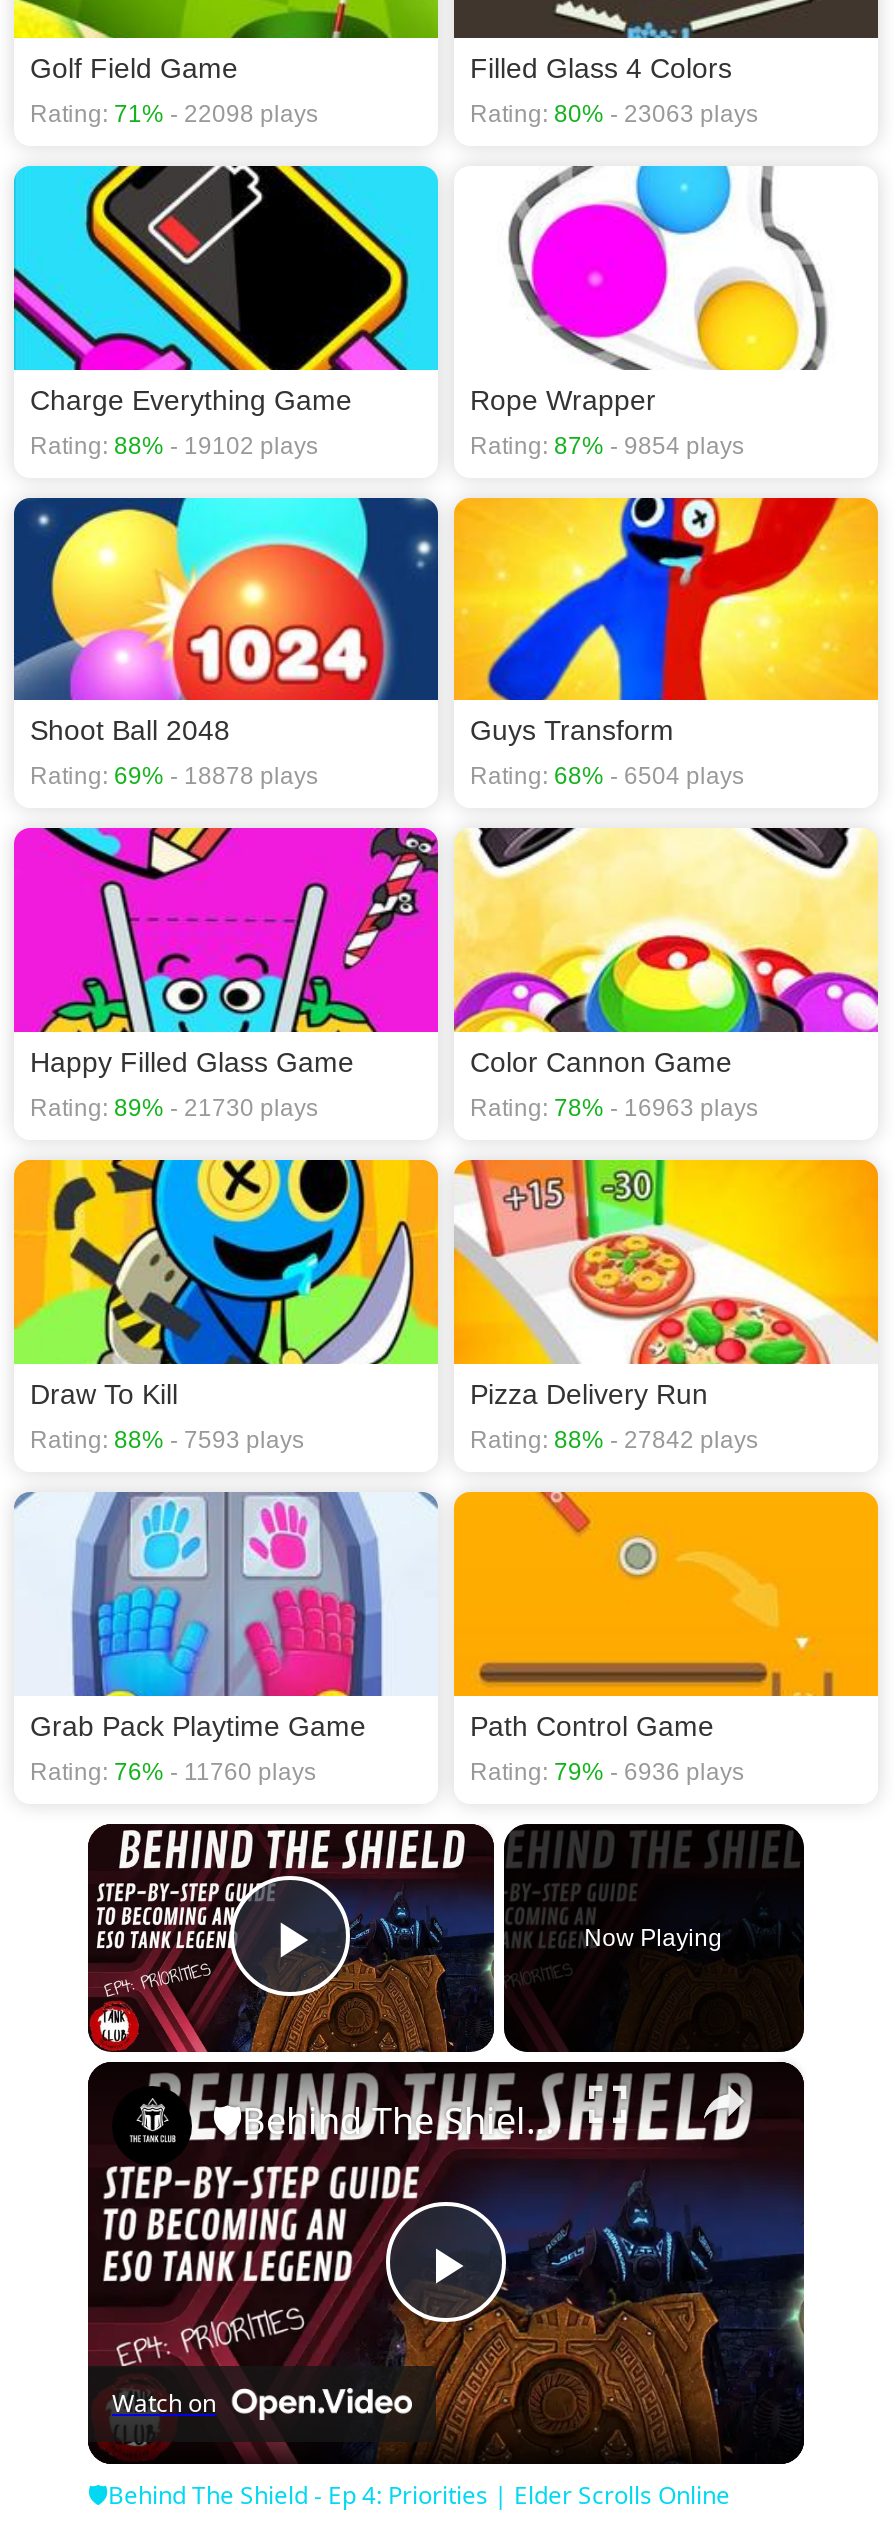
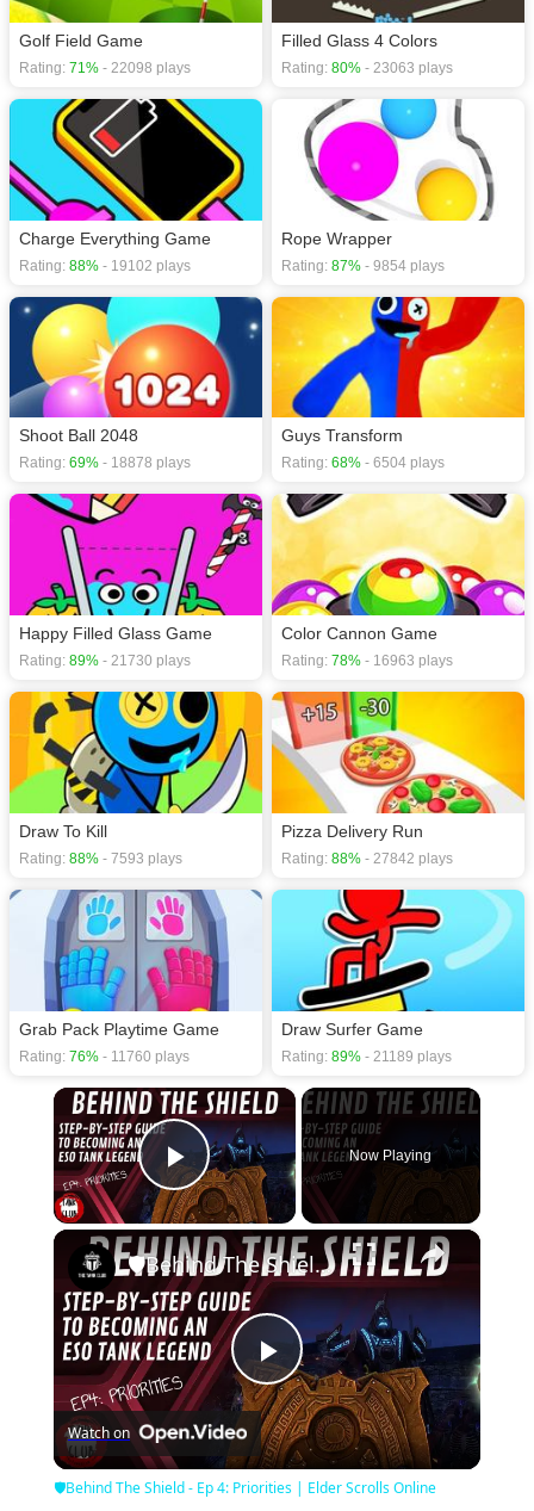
- [image]
- Path Control Game
+ [image]
+ Draw Surfer Game

- Rating: 79% - 6936 plays
+ Rating: 89% - 21189 plays
